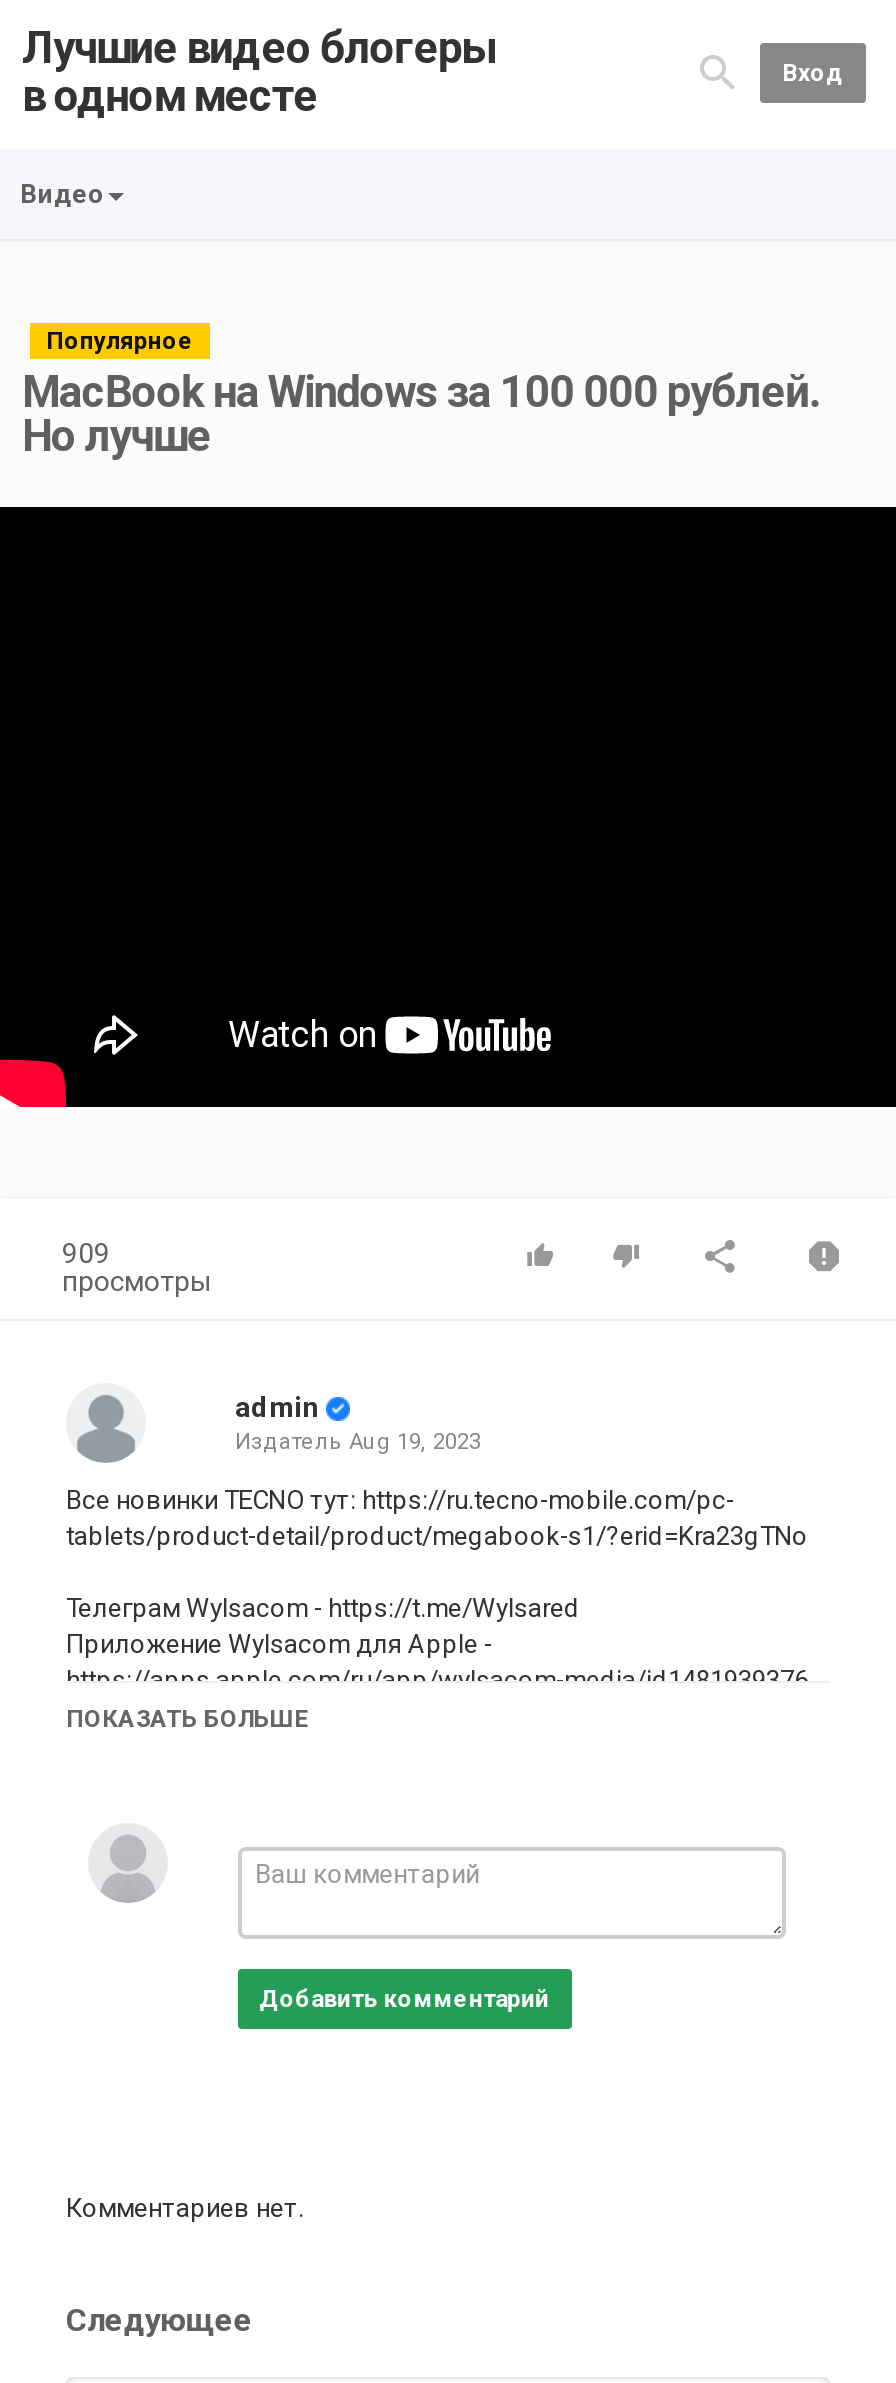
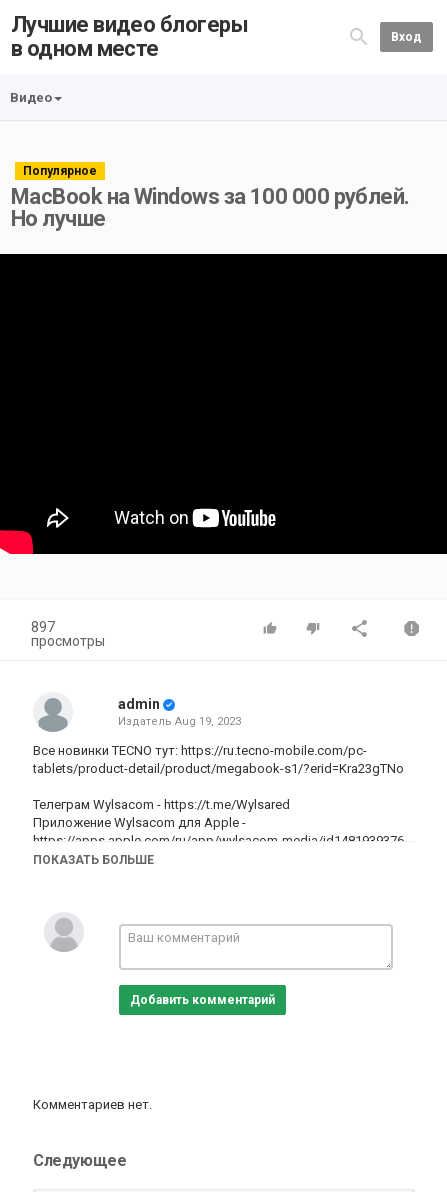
- 909
+ 897
